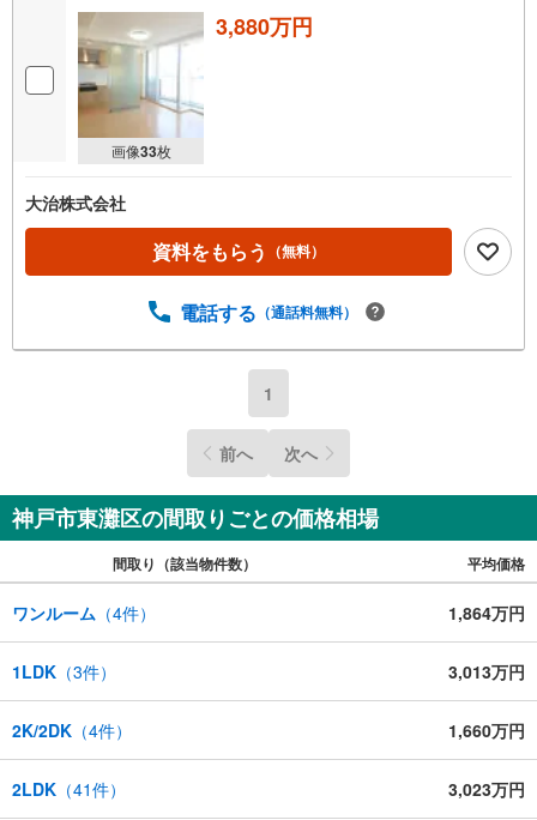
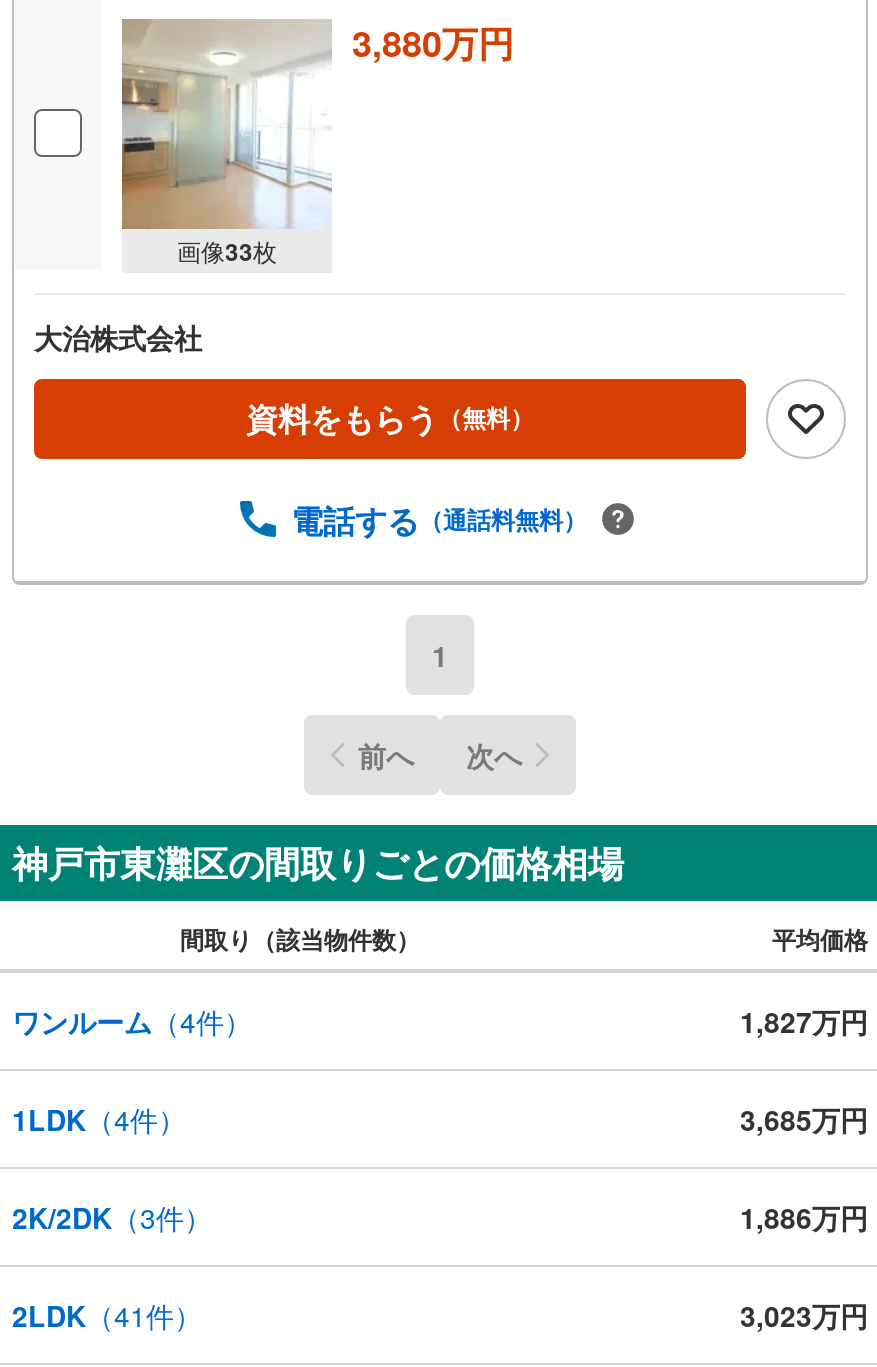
- 1,864万円
+ 1,827万円

- 1LDK（3件）
+ 1LDK（4件）

- 3,013万円
+ 3,685万円

- 2K/2DK（4件）
+ 2K/2DK（3件）

- 1,660万円
+ 1,886万円
